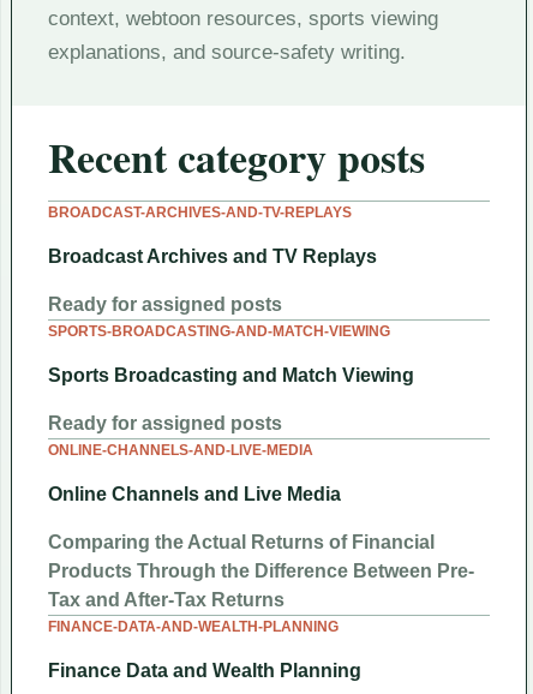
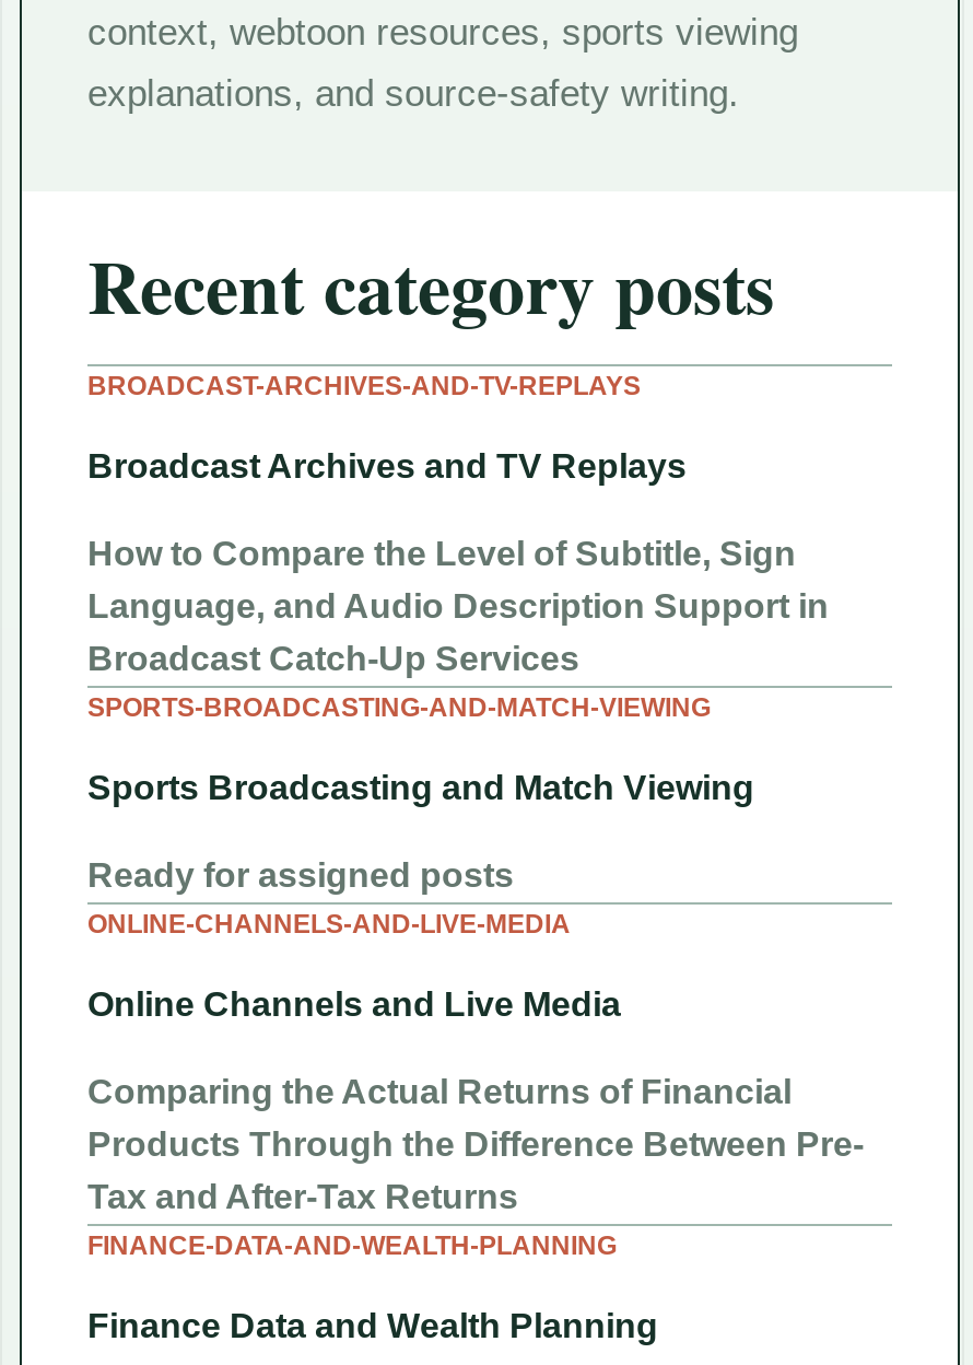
- Ready for assigned posts
+ How to Compare the Level of Subtitle, Sign
+ Language, and Audio Description Support in
+ Broadcast Catch-Up Services
